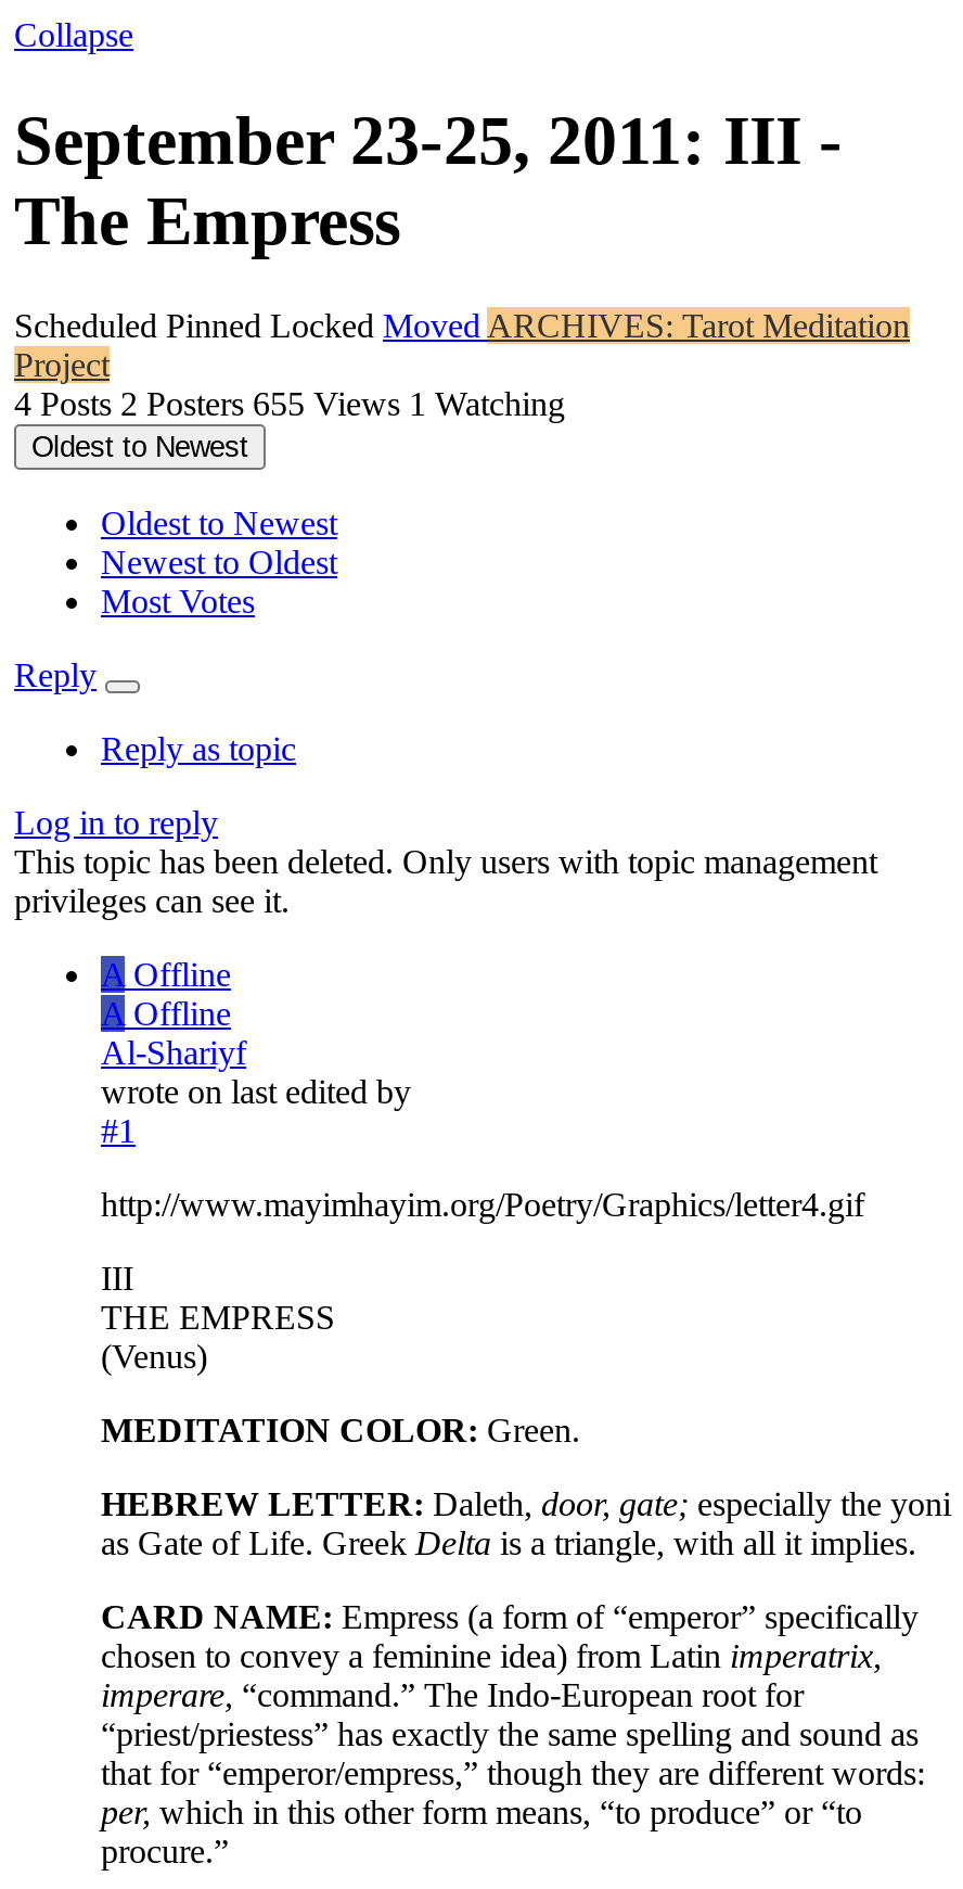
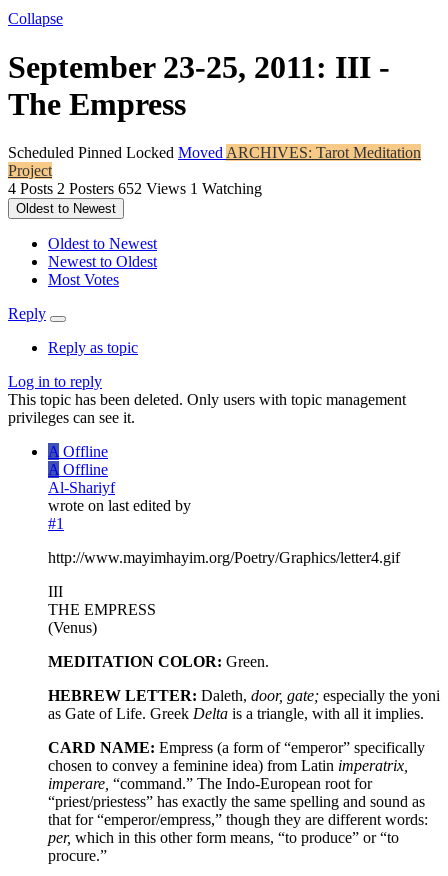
- 4 Posts 2 Posters 655 Views 1 Watching
+ 4 Posts 2 Posters 652 Views 1 Watching
